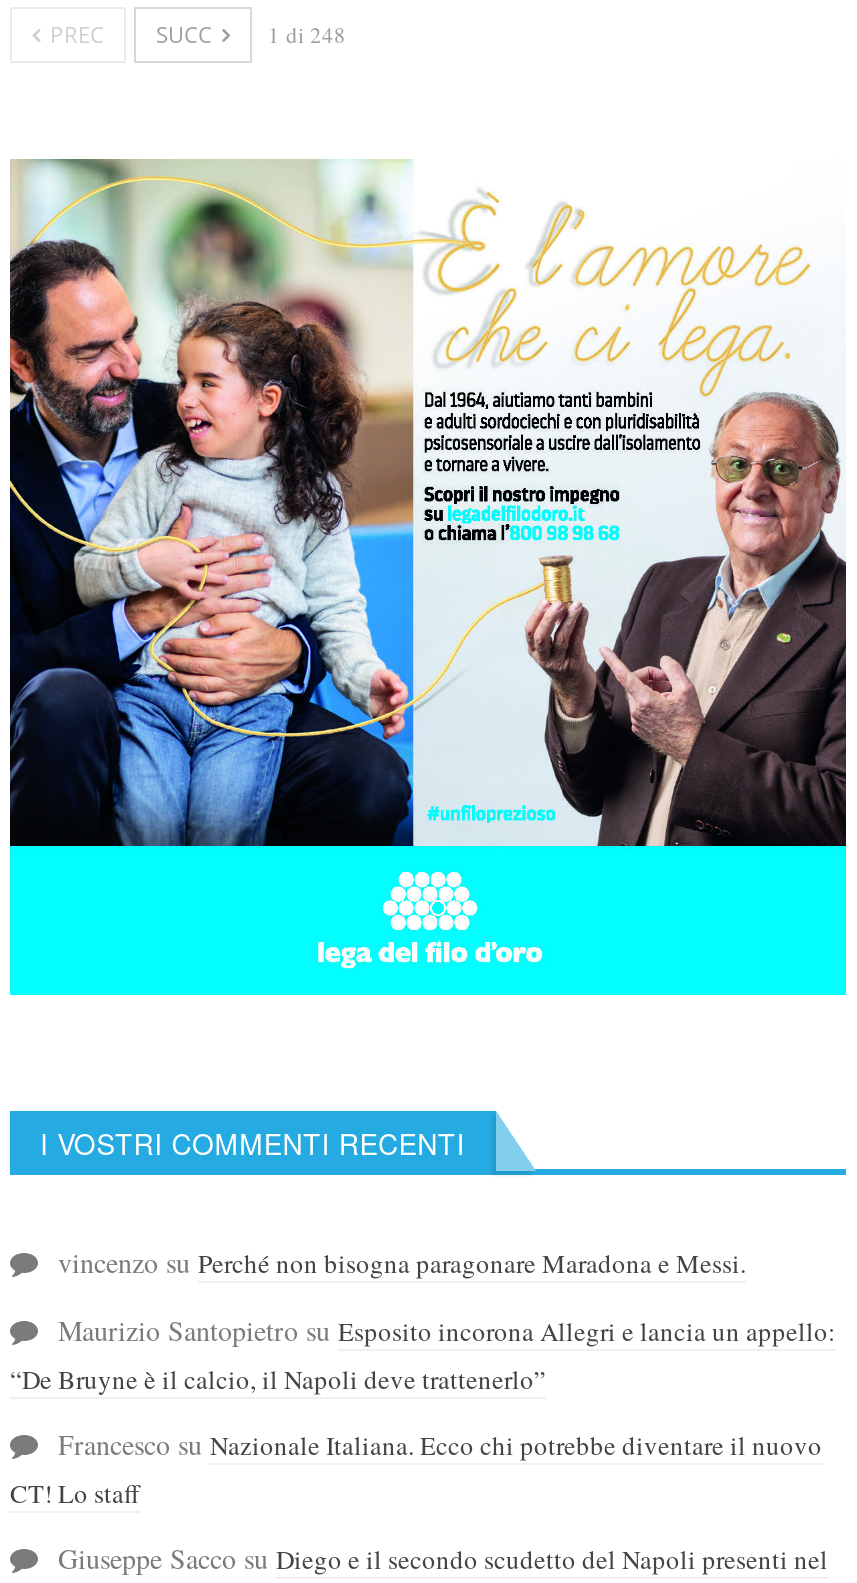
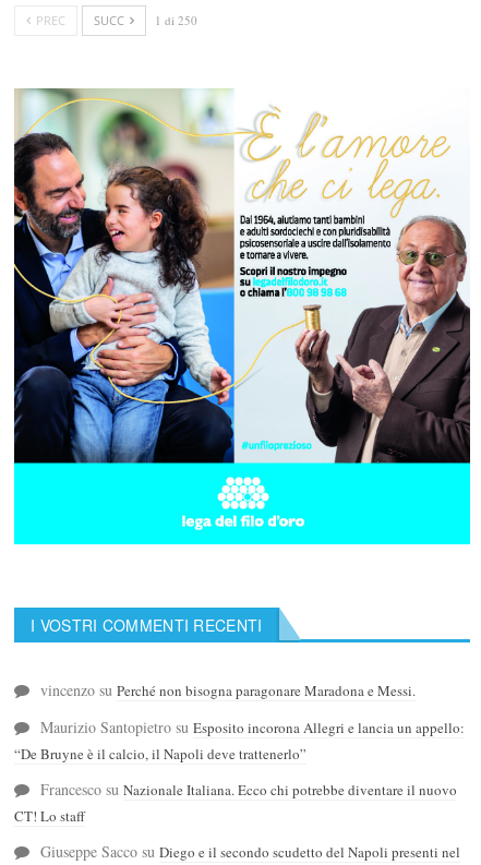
- PREC SUCC 1 di 248
+ PREC SUCC 1 di 250
